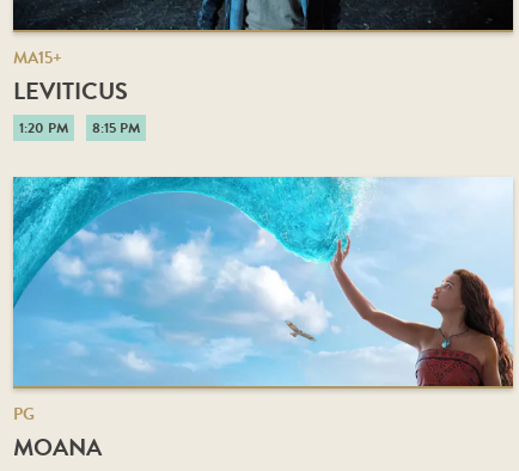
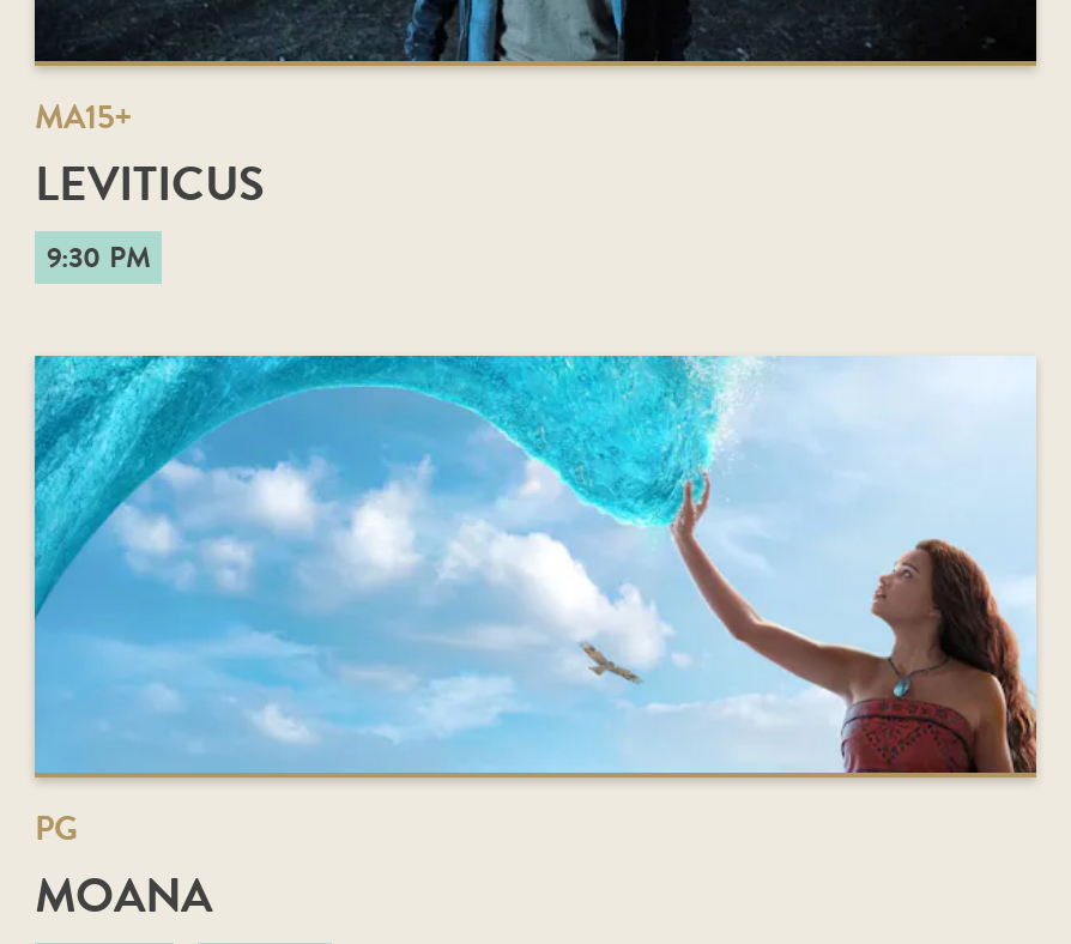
- 1:20 PM
- 8:15 PM
+ 9:30 PM
